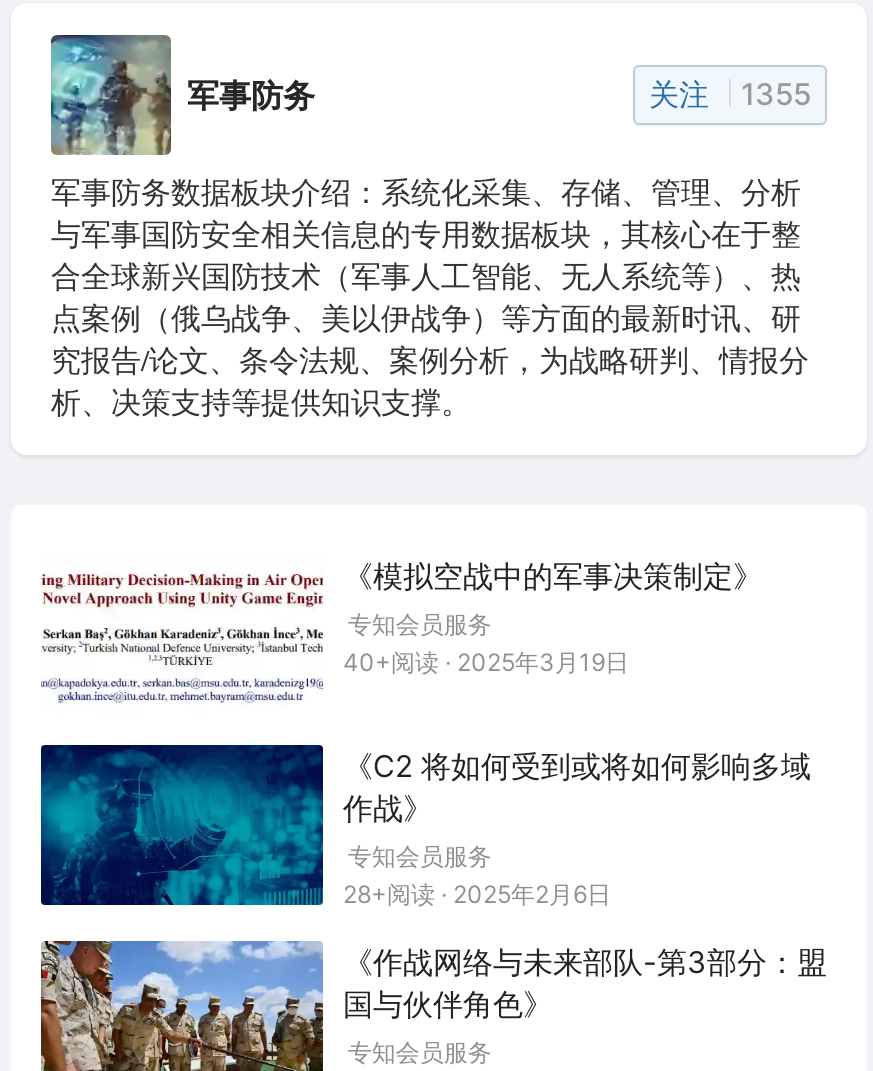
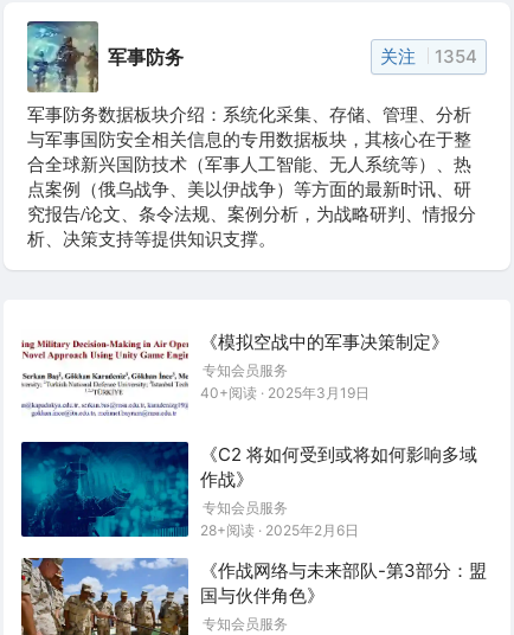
- 关注 1355
+ 关注 1354
